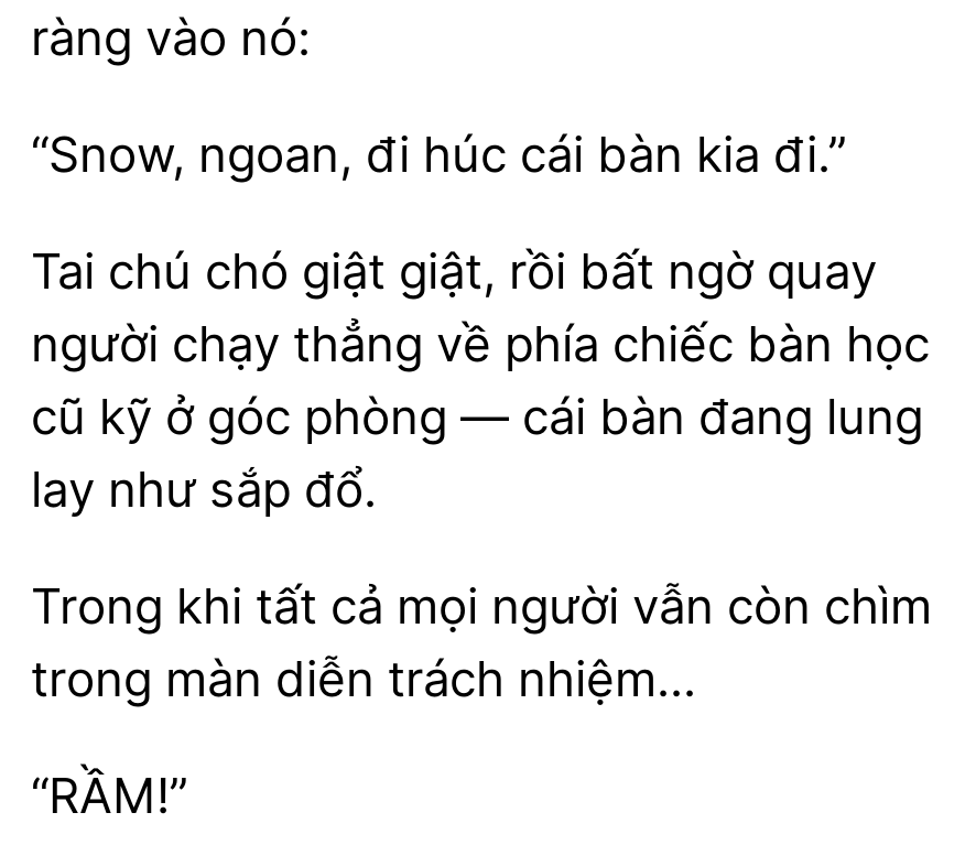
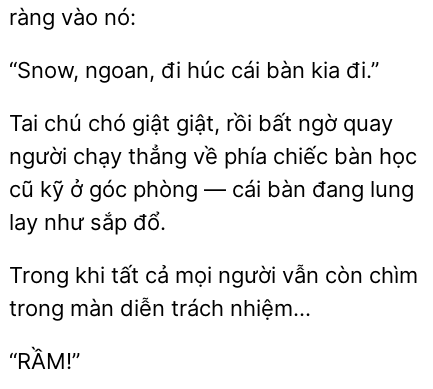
- “Snow,
- đi húc cái
- đi.”
+ đi húc cái bàn kia

- Tai chú chó giật giật, rồi bất
- quay
- người chạy thẳng về phía chiếc
- học
- cũ kỹ ở
- phòng — cái bàn đang lung
- lay như sắp đổ.
+ Tai chú chó giật giật, rồi bất ngờ quay
+ người chạy thẳng
+ phía chiếc bàn học
+ cũ
+ ở góc phòng — cái bàn đang lung
+ lay
+ sắp đổ.

- khi tất
- mọi người vẫn còn chìm
- trong
- diễn trách nhiệm…
+ Trong
+ tất cả
+ người vẫn còn chìm
+ trong màn
+ trách nhiệm…
